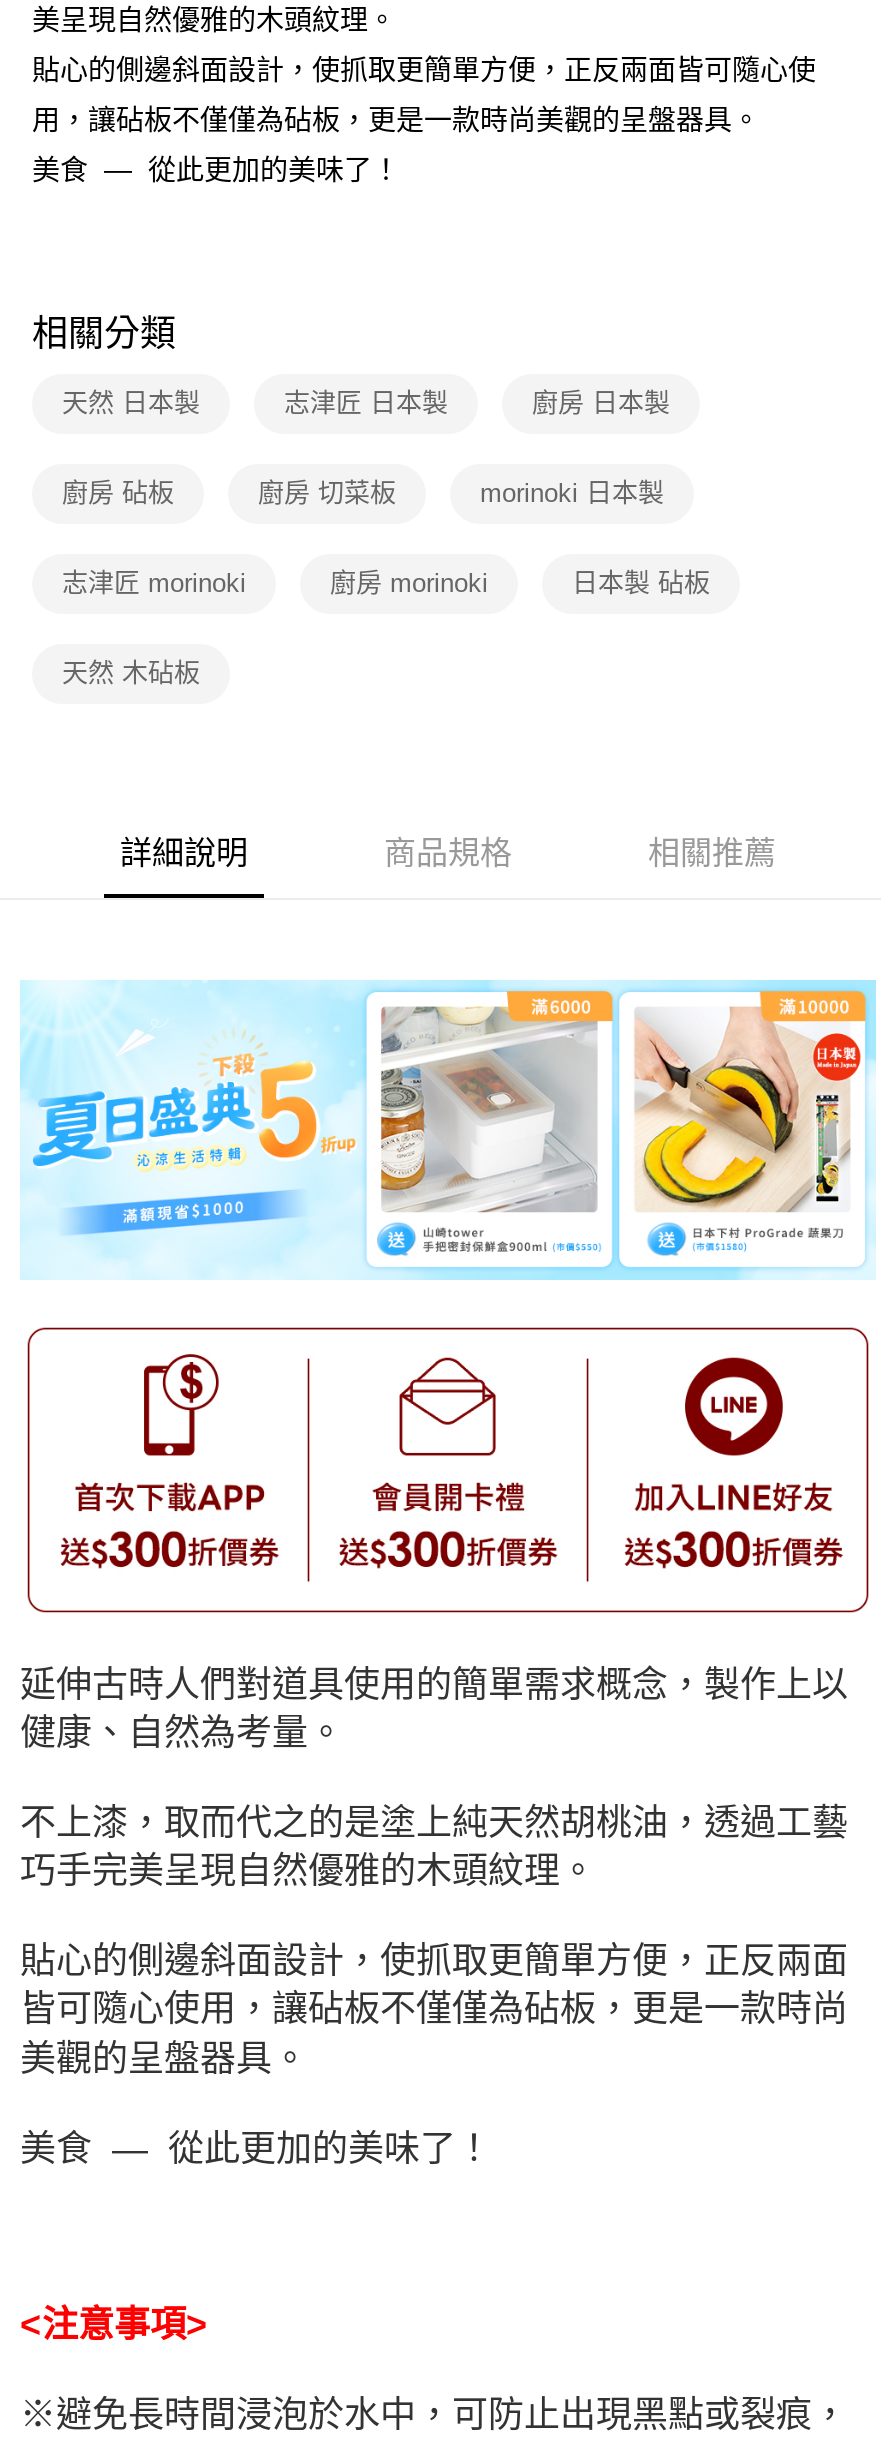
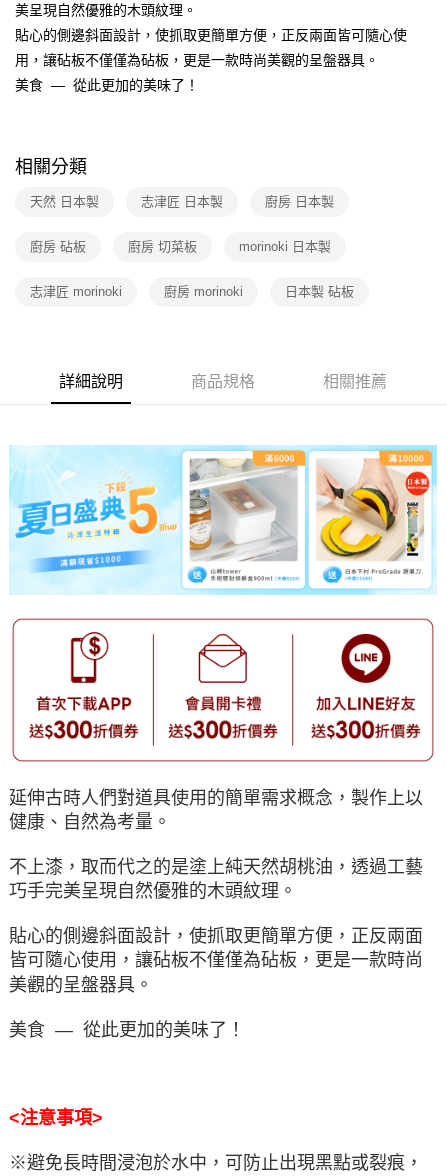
- 天然 木砧板
